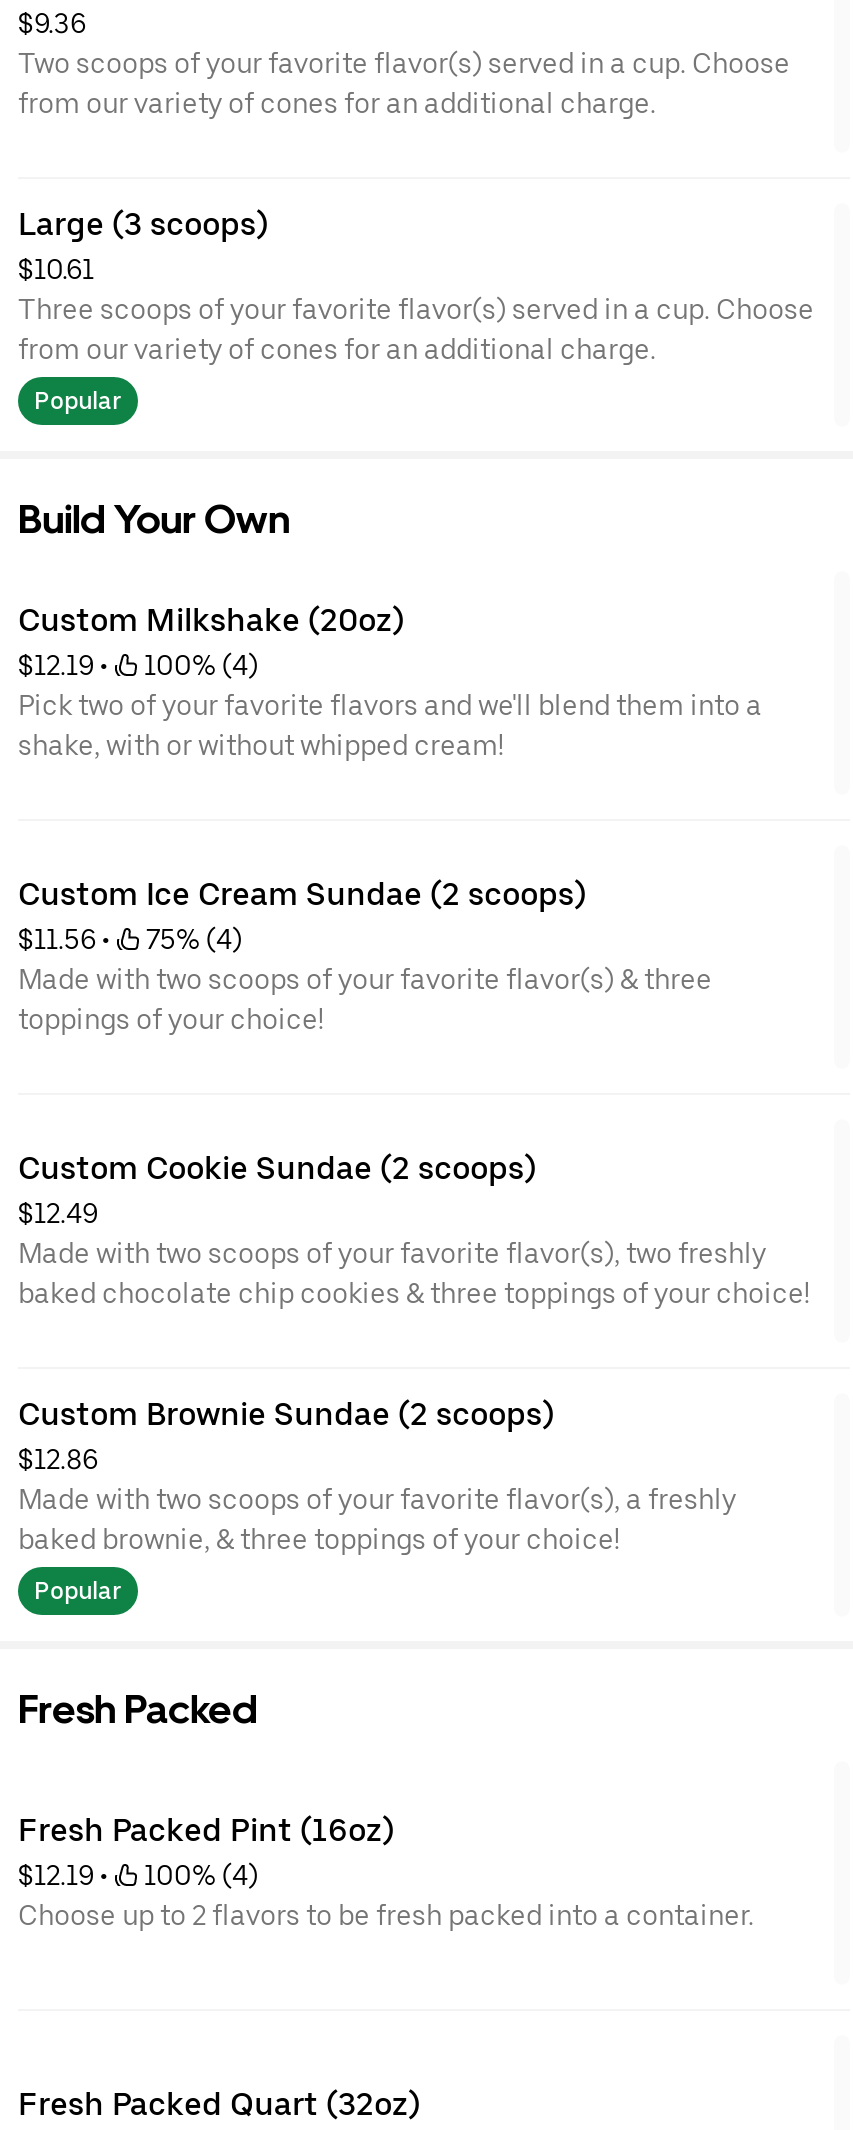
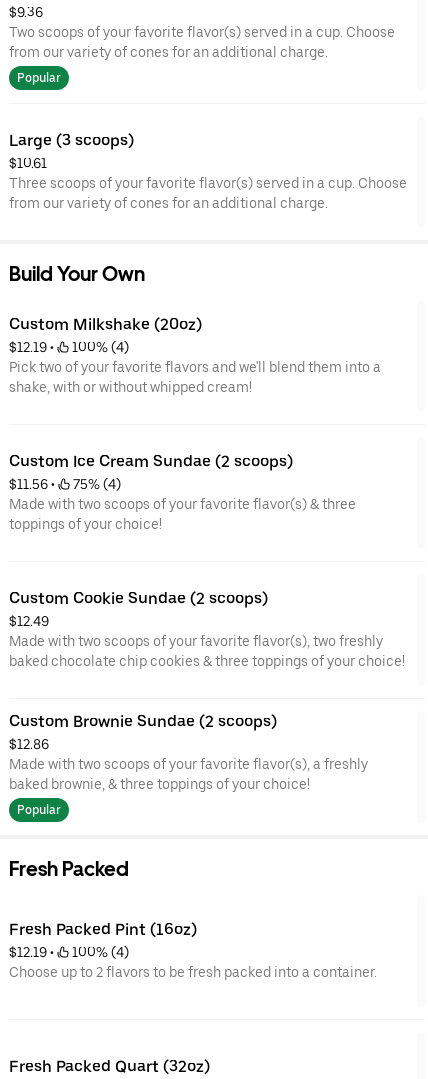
+ Popular

- Popular
